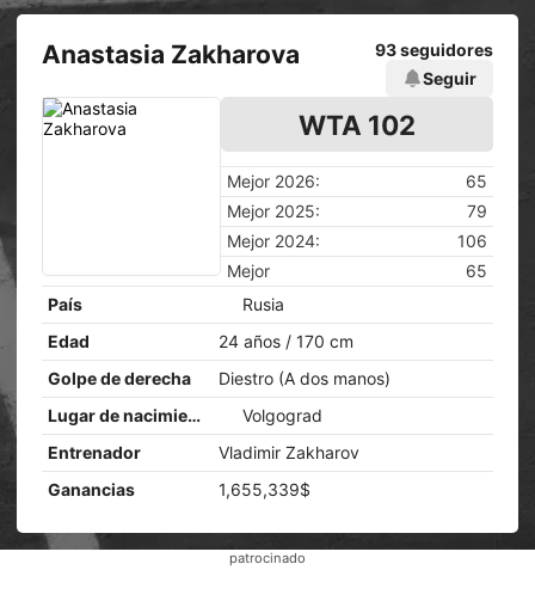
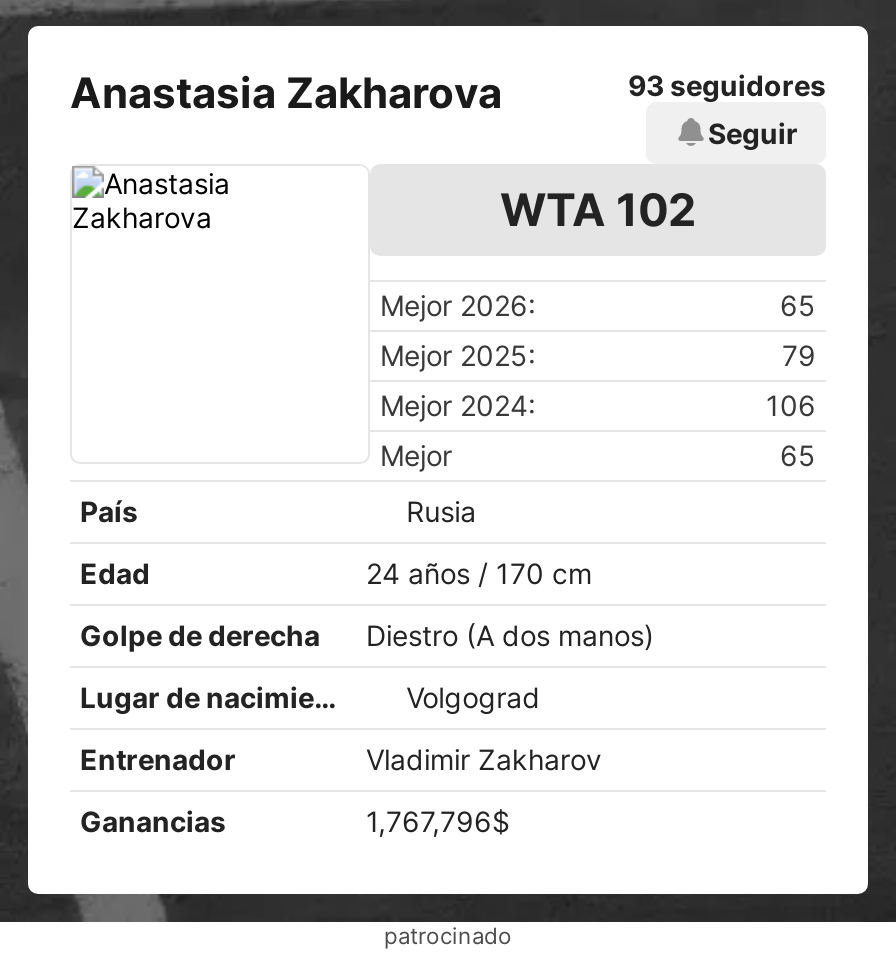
- 1,655,339$
+ 1,767,796$
